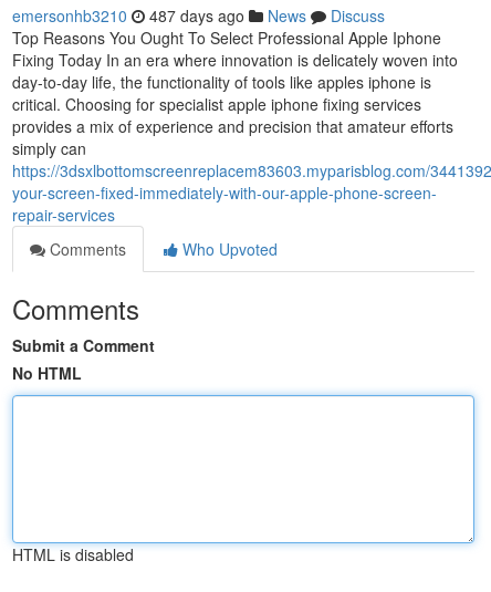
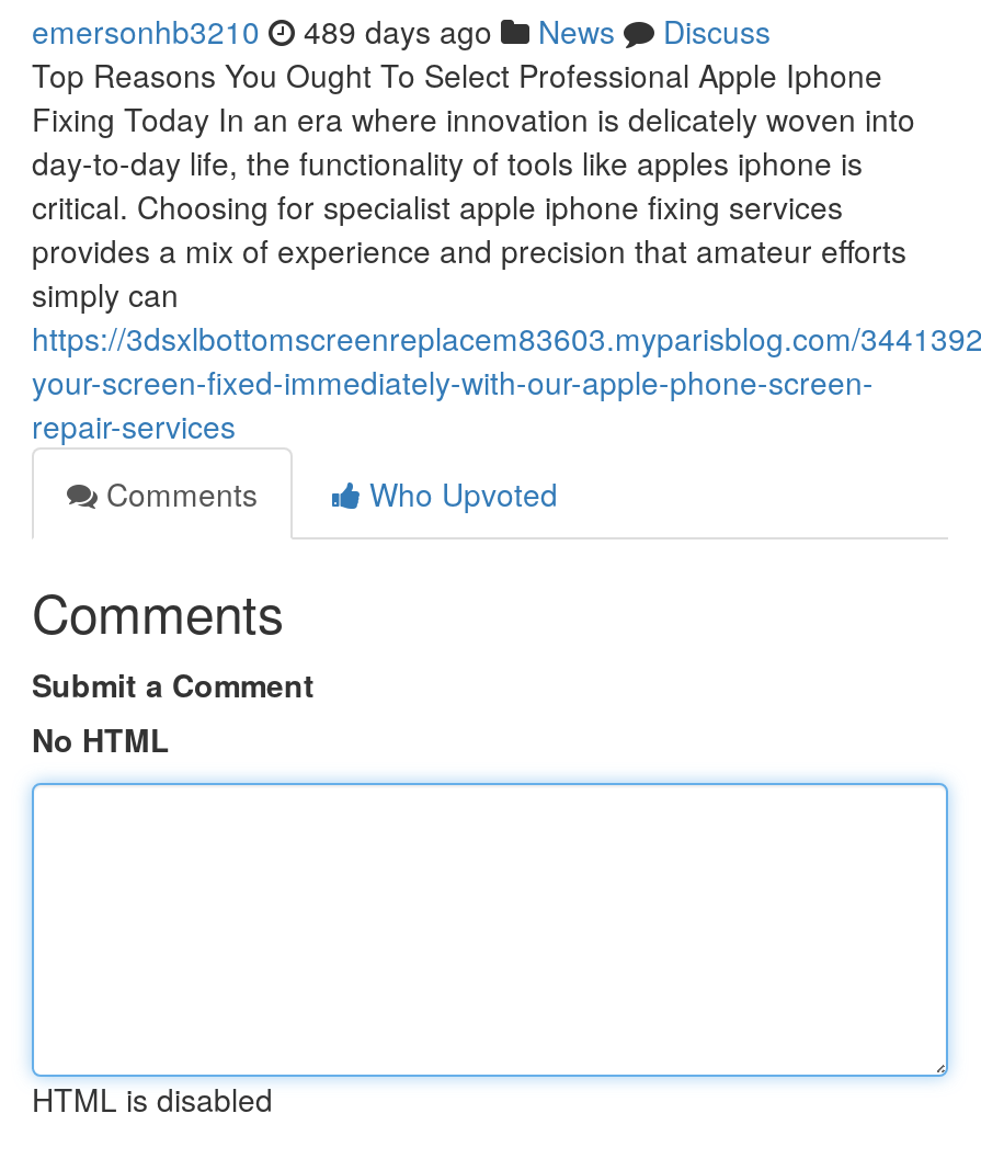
- emersonhb3210 487 days ago News Discuss
+ emersonhb3210 489 days ago News Discuss
